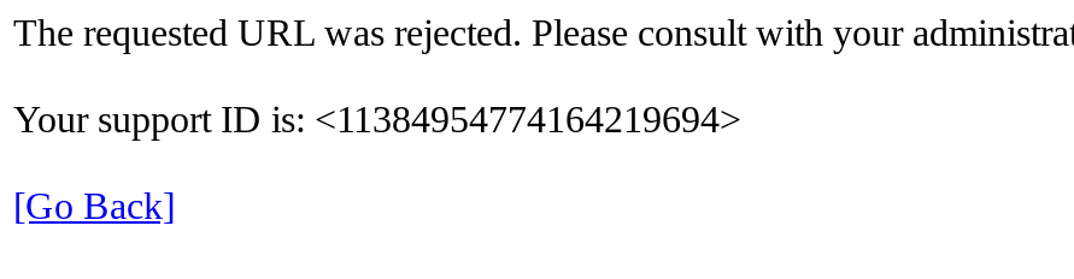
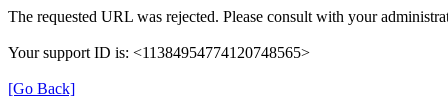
- Your support ID is: <11384954774164219694>
+ Your support ID is: <11384954774120748565>
